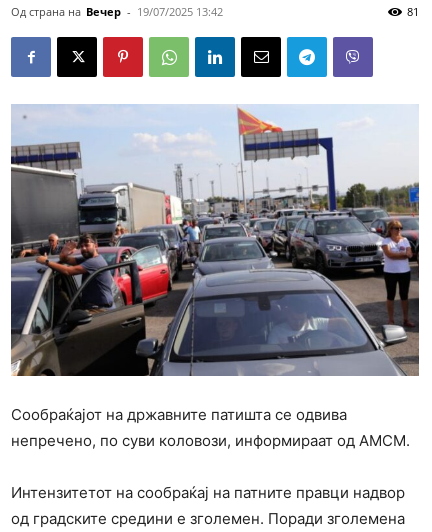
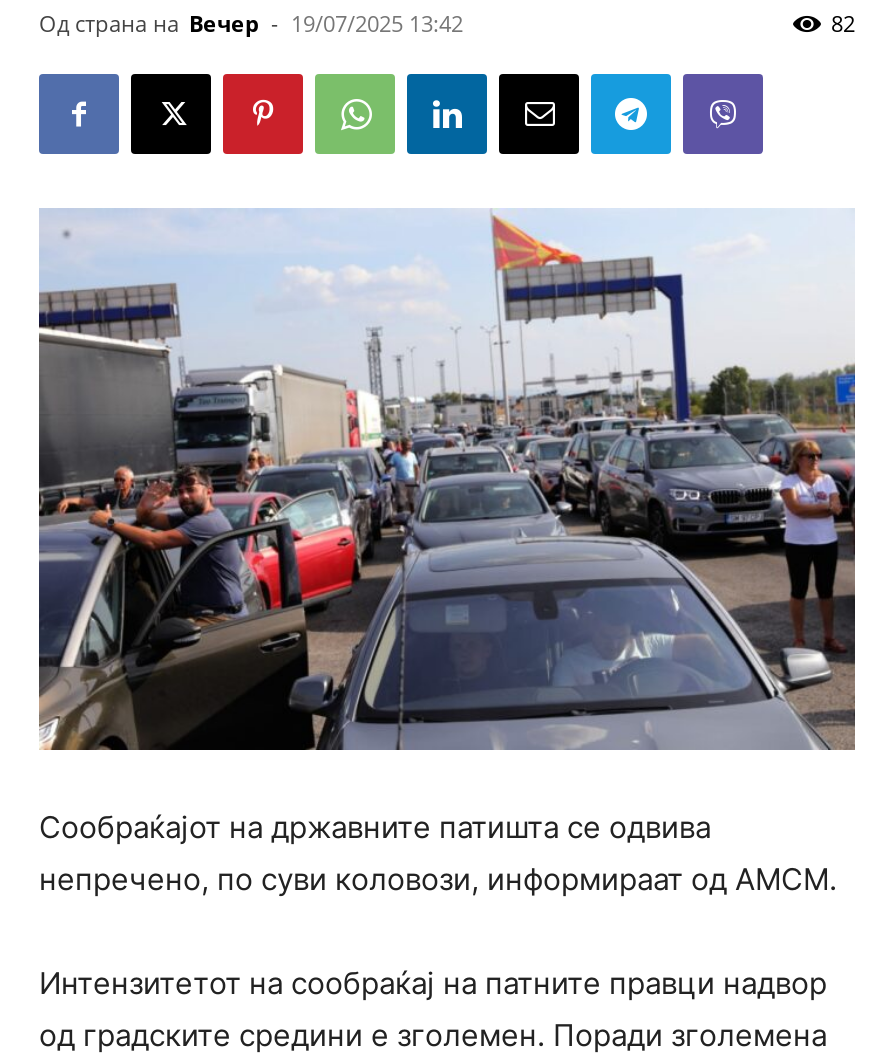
- 81
+ 82
